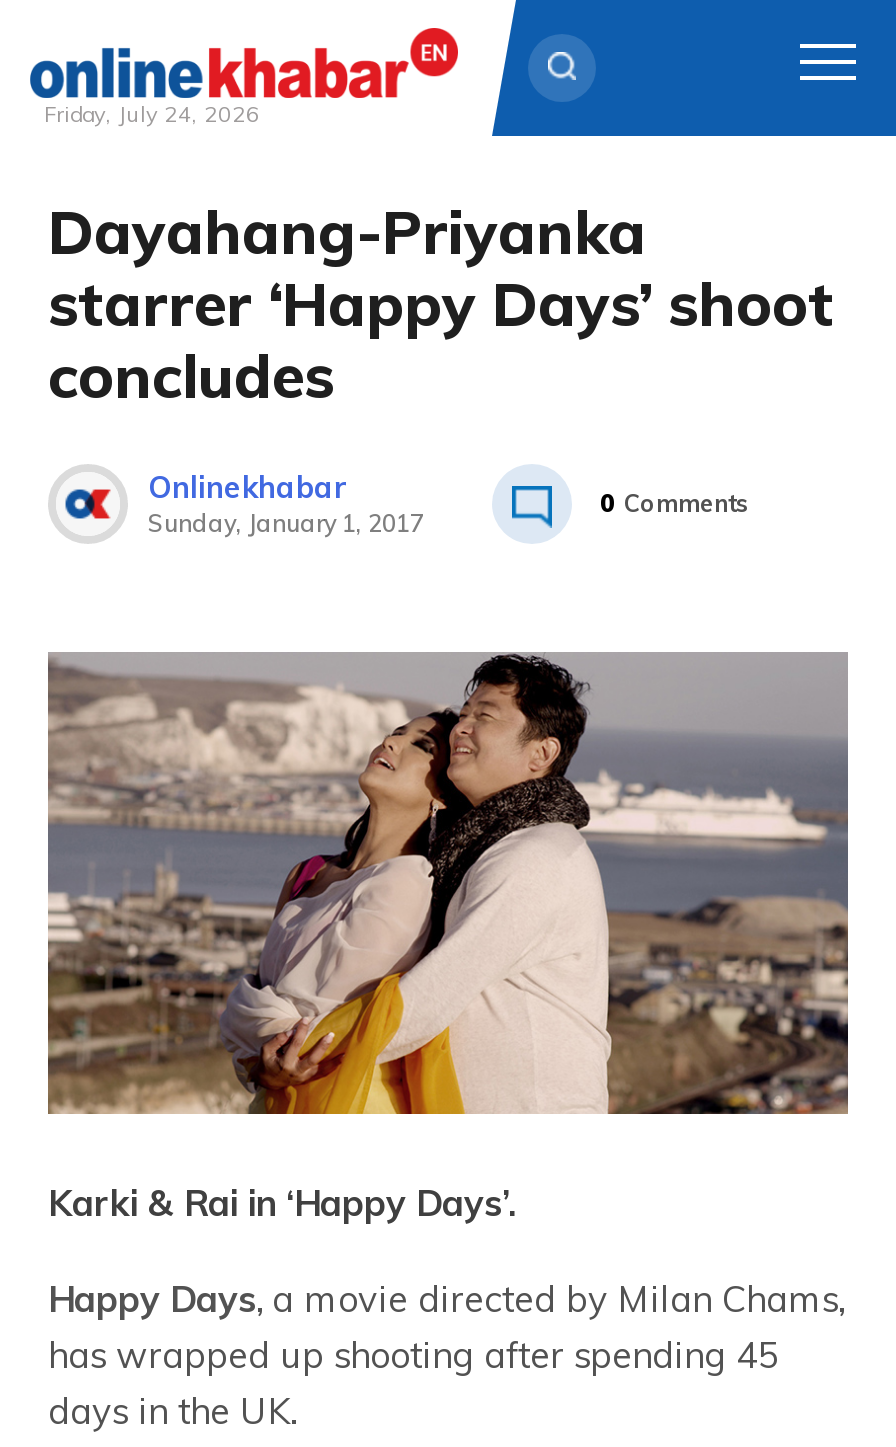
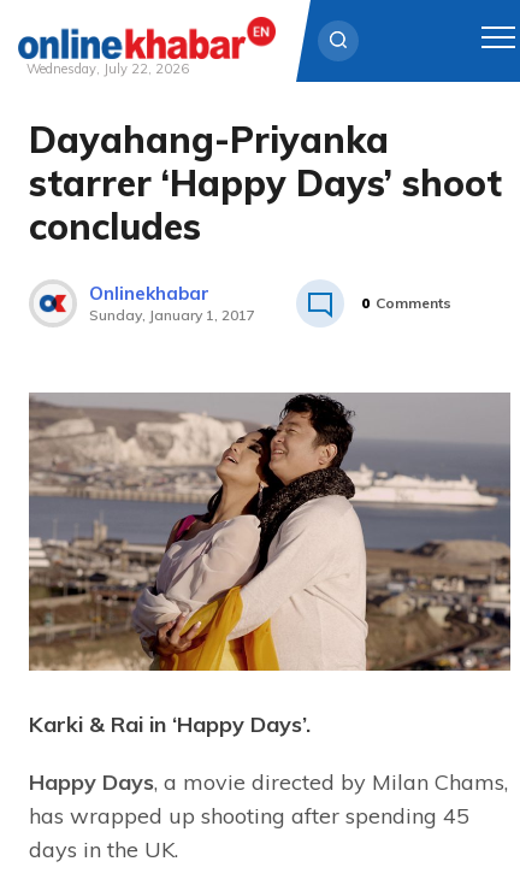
- Friday, July 24, 2026
+ Wednesday, July 22, 2026
